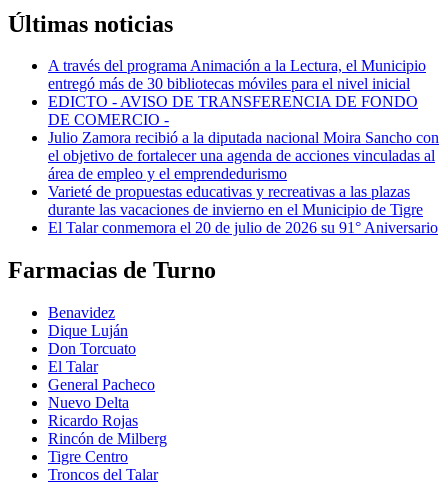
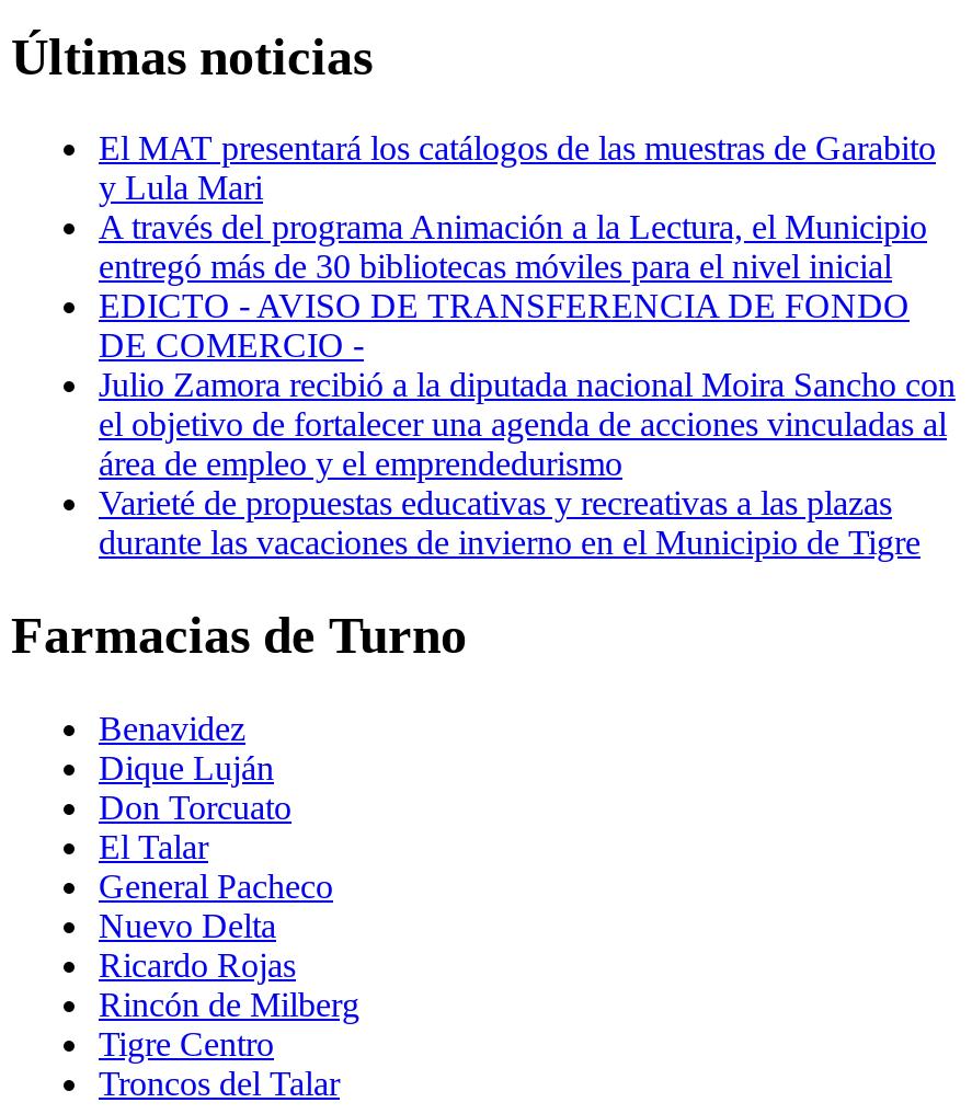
+ El MAT presentará los catálogos de las muestras de Garabito
+ y Lula Mari

moved down: A través del programa Animación a la Lectura, el Municipio | entregó más de 30 bibliotecas móviles para el nivel inicial | EDICTO - AVISO DE TRANSFERENCIA DE FONDO | ... | Varieté de propuestas educativas y recreativas a las plazas | durante las vacaciones de invierno en el Municipio de Tigre

- El Talar conmemora el 20 de julio de 2026 su 91° Aniversario
